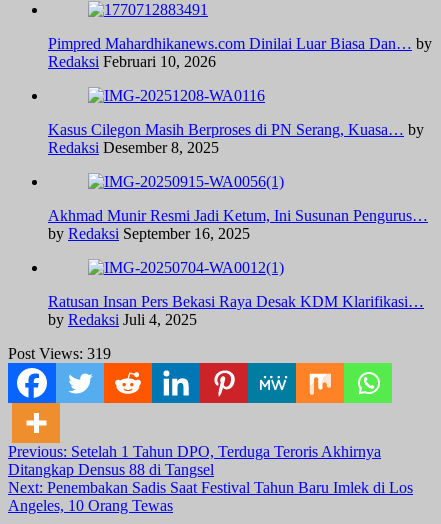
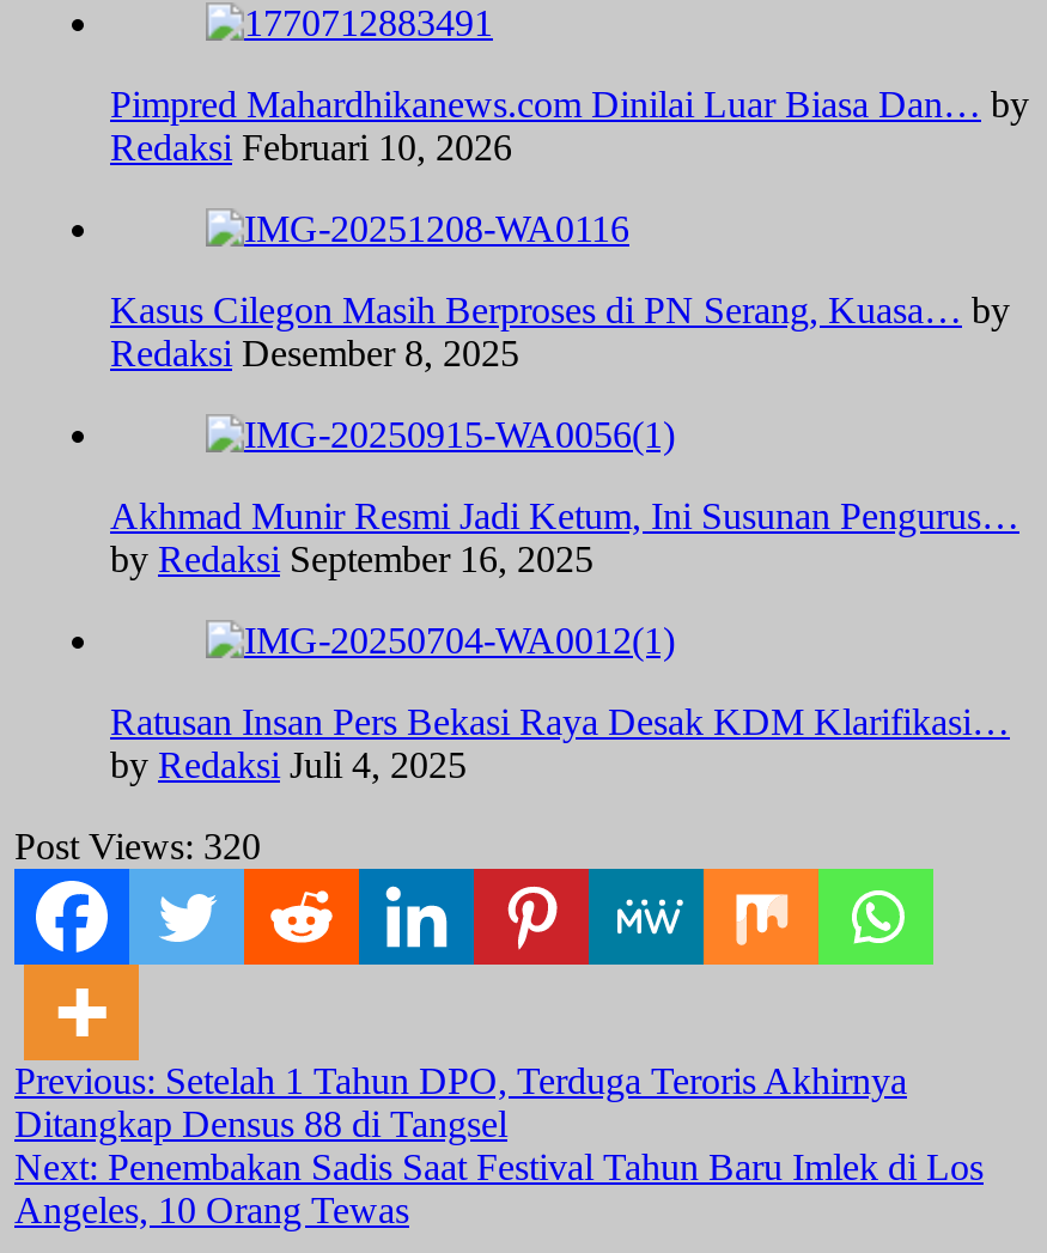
- Post Views: 319
+ Post Views: 320
